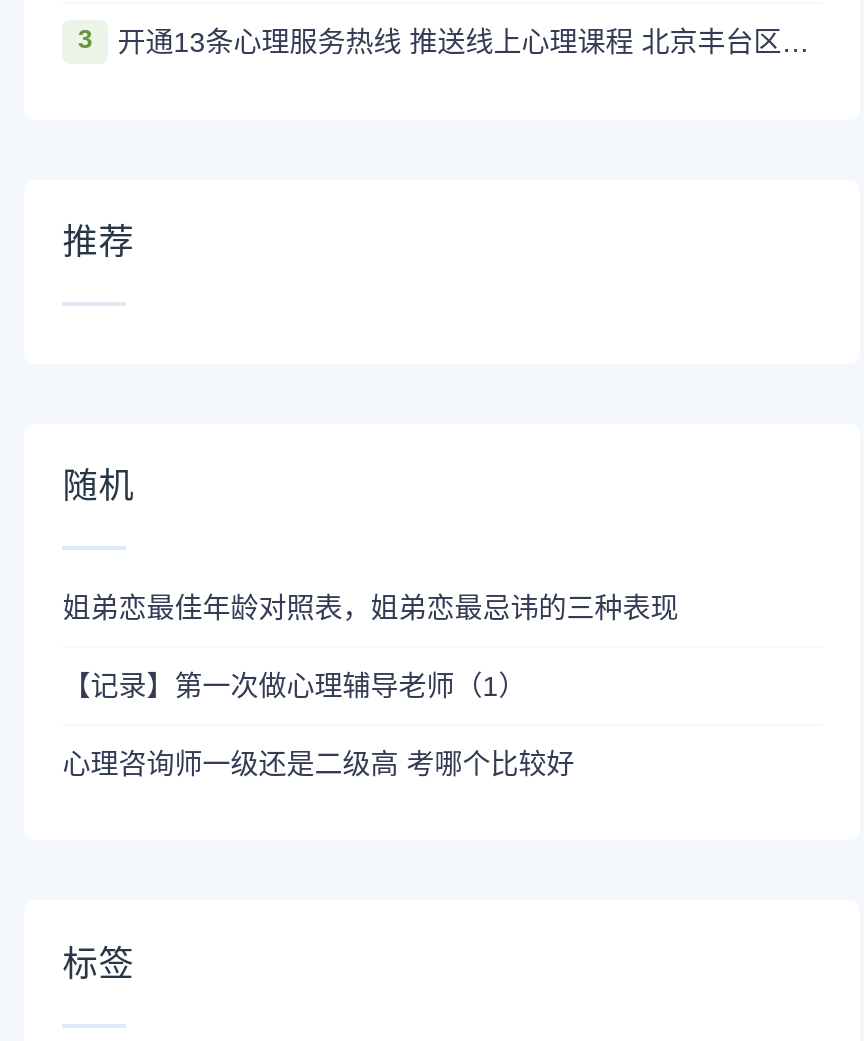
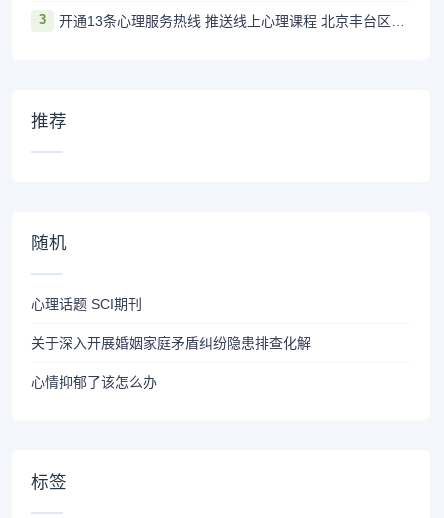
- 姐弟恋最佳年龄对照表，姐弟恋最忌讳的三种表现
+ 心理话题 SCI期刊

- 【记录】第一次做心理辅导老师（1）
+ 关于深入开展婚姻家庭矛盾纠纷隐患排查化解

- 心理咨询师一级还是二级高 考哪个比较好
+ 心情抑郁了该怎么办
